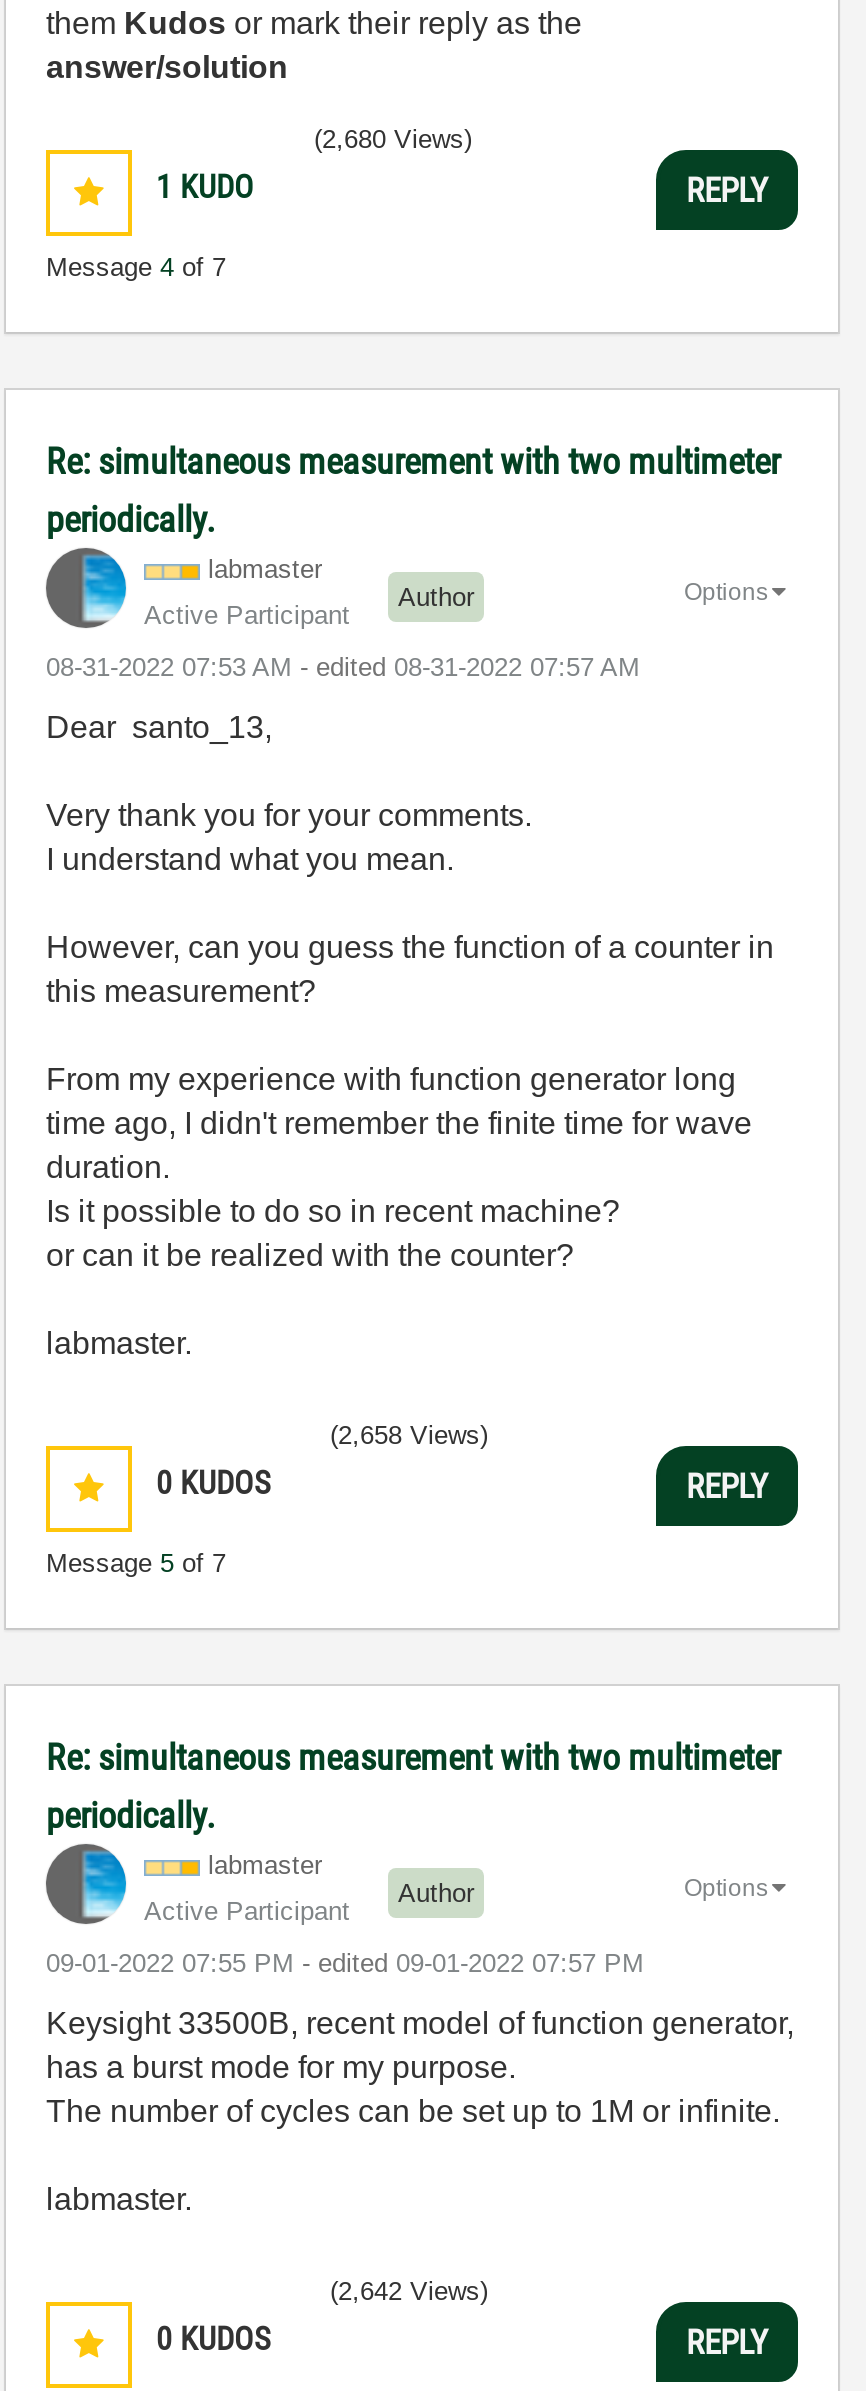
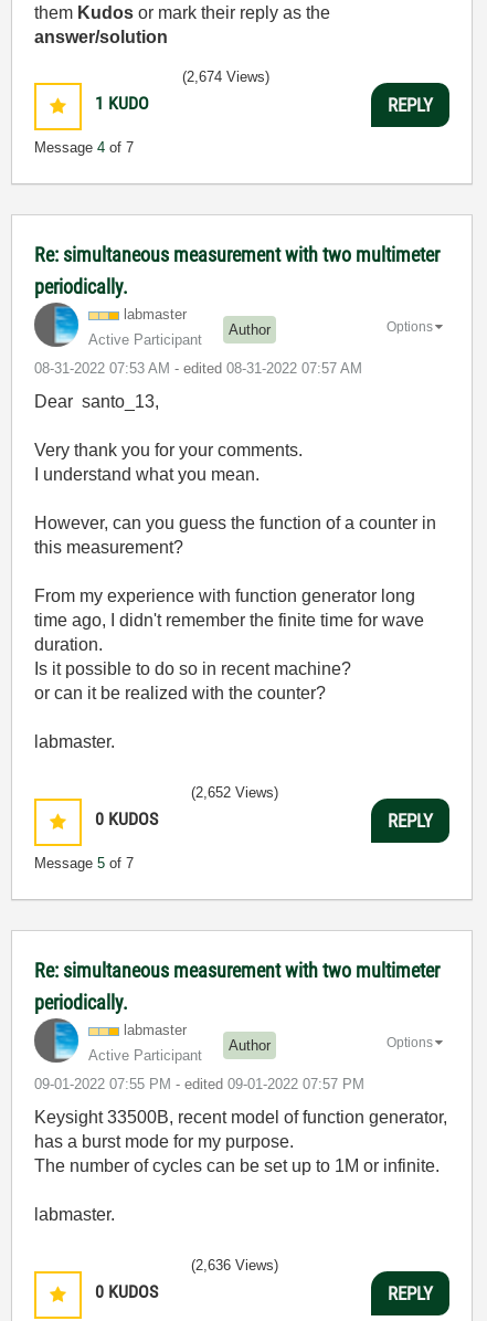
- (2,680 Views)
+ (2,674 Views)

- (2,658 Views)
+ (2,652 Views)

- (2,642 Views)
+ (2,636 Views)
